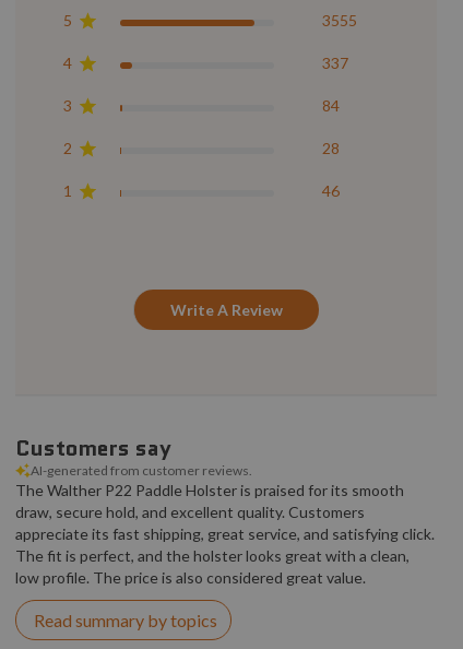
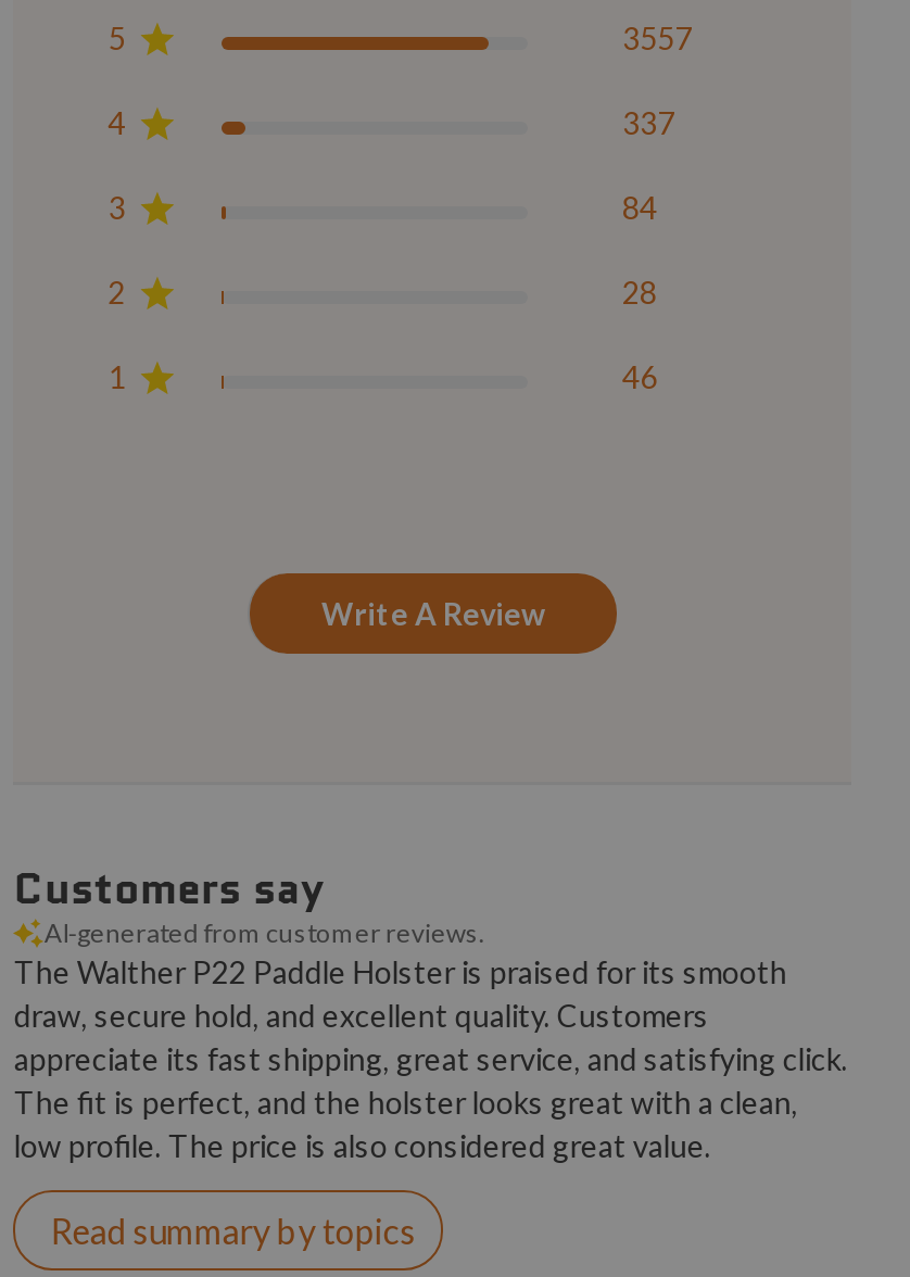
- 3555
+ 3557
